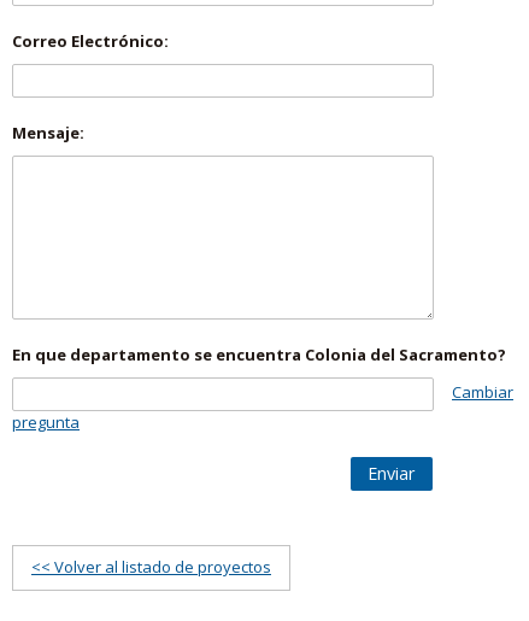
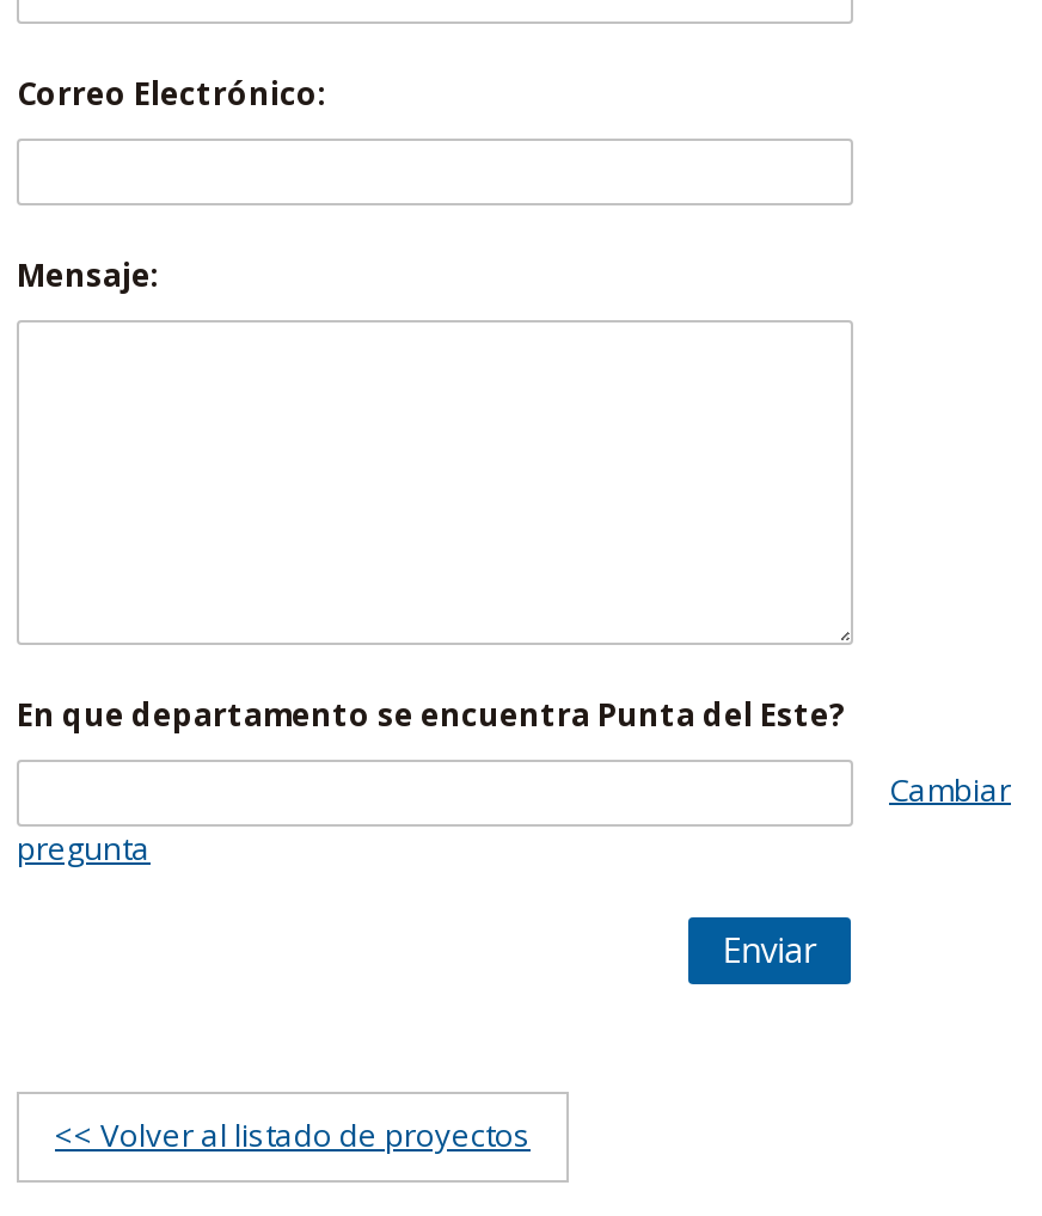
- En que departamento se encuentra Colonia del Sacramento?
+ En que departamento se encuentra Punta del Este?
